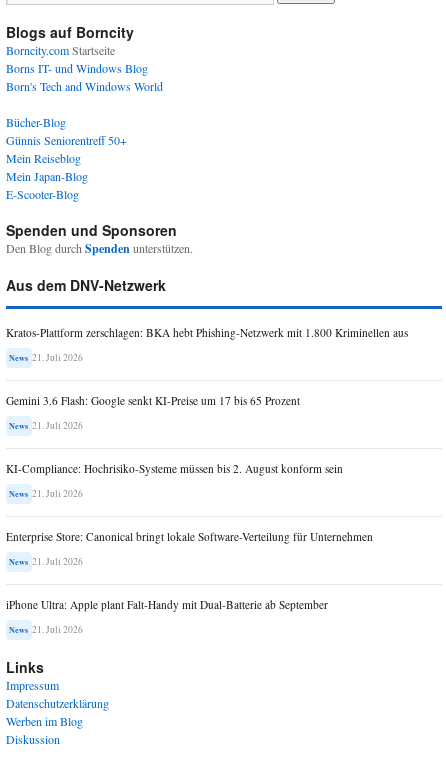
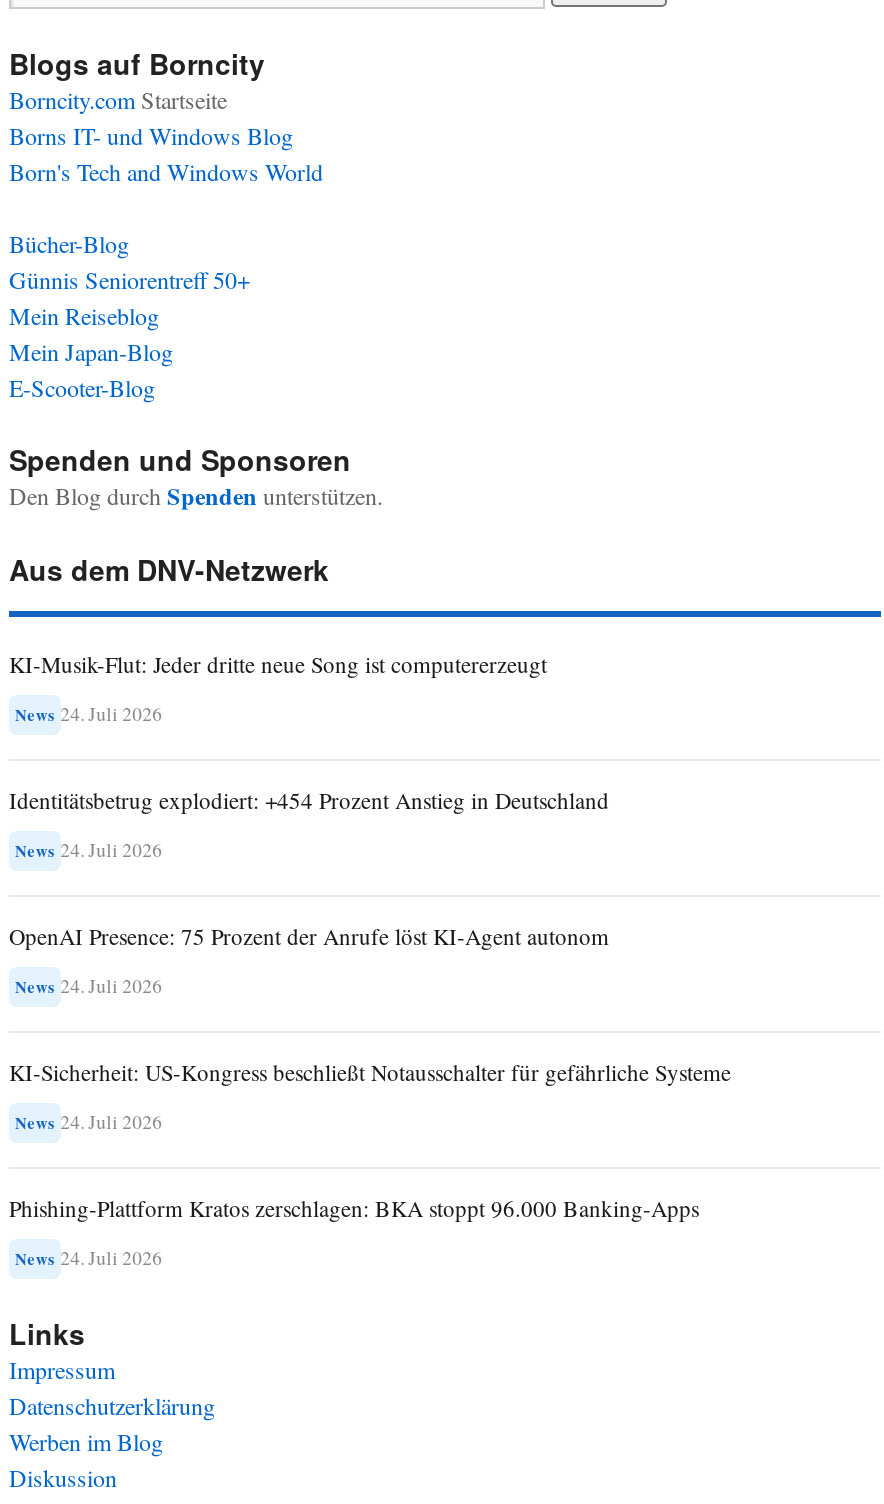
- Kratos-Plattform zerschlagen: BKA hebt Phishing-Netzwerk mit 1.800 Kriminellen aus
+ KI-Musik-Flut: Jeder dritte neue Song ist computererzeugt

- News 21. Juli 2026
+ News 24. Juli 2026

- Gemini 3.6 Flash: Google senkt KI-Preise um 17 bis 65 Prozent
+ Identitätsbetrug explodiert: +454 Prozent Anstieg in Deutschland

- News 21. Juli 2026
+ News 24. Juli 2026

- KI-Compliance: Hochrisiko-Systeme müssen bis 2. August konform sein
+ OpenAI Presence: 75 Prozent der Anrufe löst KI-Agent autonom

- News 21. Juli 2026
+ News 24. Juli 2026

- Enterprise Store: Canonical bringt lokale Software-Verteilung für Unternehmen
+ KI-Sicherheit: US-Kongress beschließt Notausschalter für gefährliche Systeme

- News 21. Juli 2026
+ News 24. Juli 2026

- iPhone Ultra: Apple plant Falt-Handy mit Dual-Batterie ab September
+ Phishing-Plattform Kratos zerschlagen: BKA stoppt 96.000 Banking-Apps

- News 21. Juli 2026
+ News 24. Juli 2026
